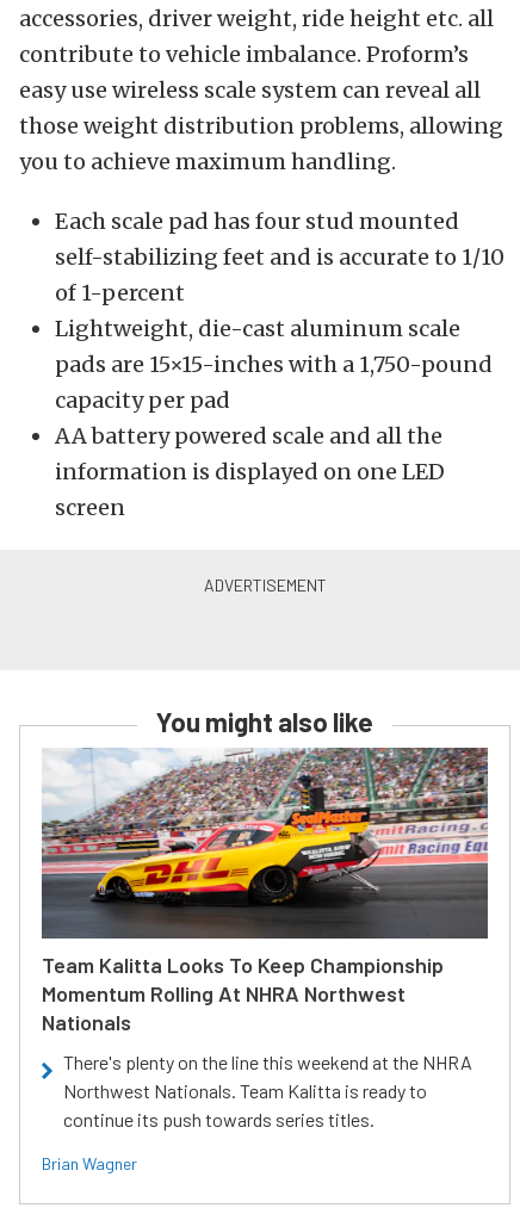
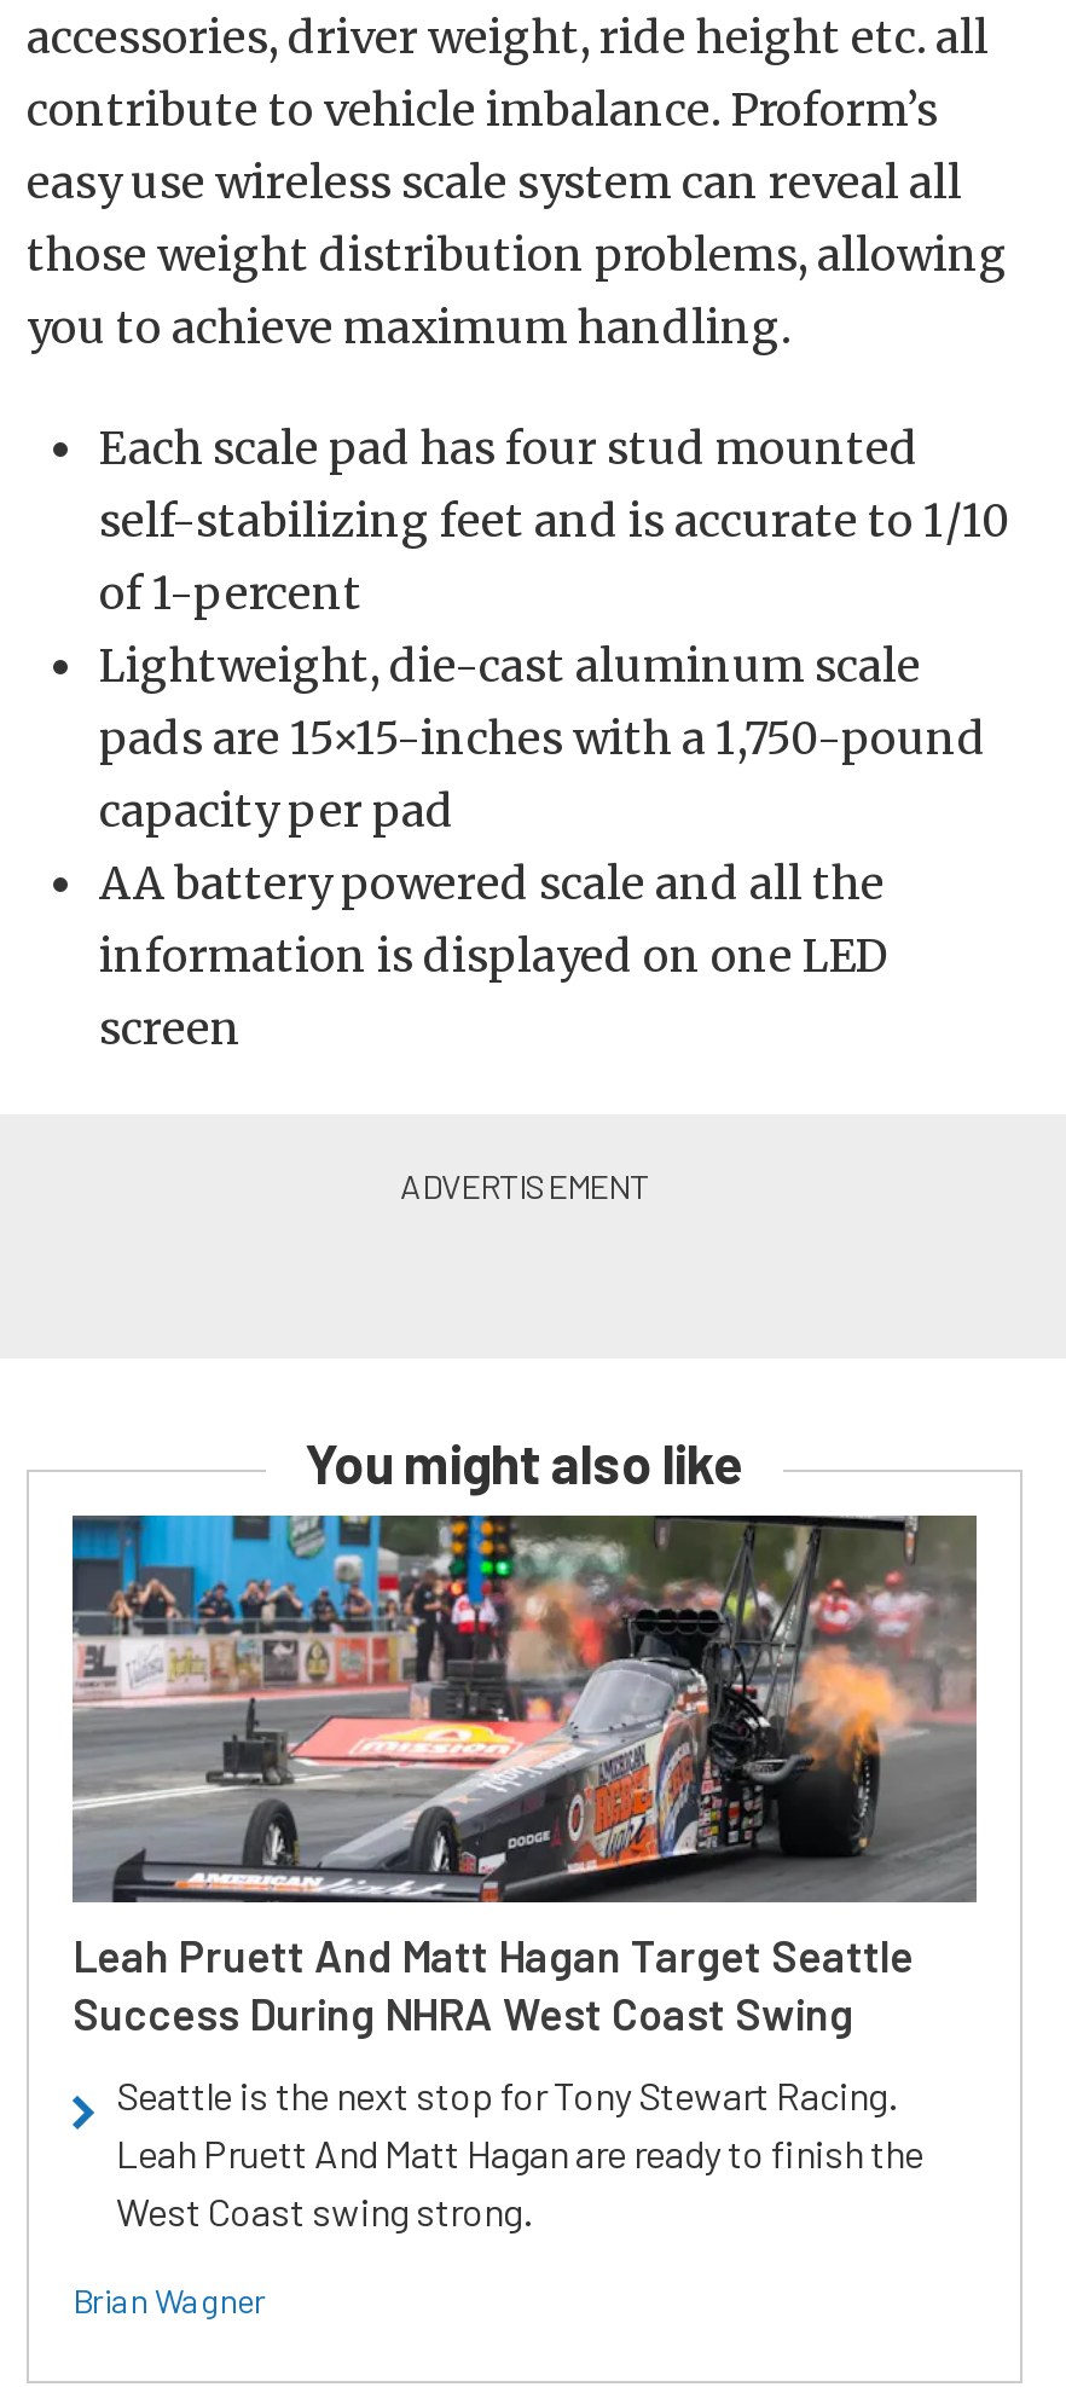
- [image]
- Team Kalitta Looks To Keep Championship
- Momentum Rolling At NHRA Northwest
- Nationals
+ [image]
+ Leah Pruett And Matt Hagan Target Seattle
+ Success During NHRA West Coast Swing

- There's plenty on the line this weekend at the NHRA
- Northwest Nationals. Team Kalitta is ready to
- continue its push towards series titles.
+ Seattle is the next stop for Tony Stewart Racing.
+ Leah Pruett And Matt Hagan are ready to finish the
+ West Coast swing strong.
